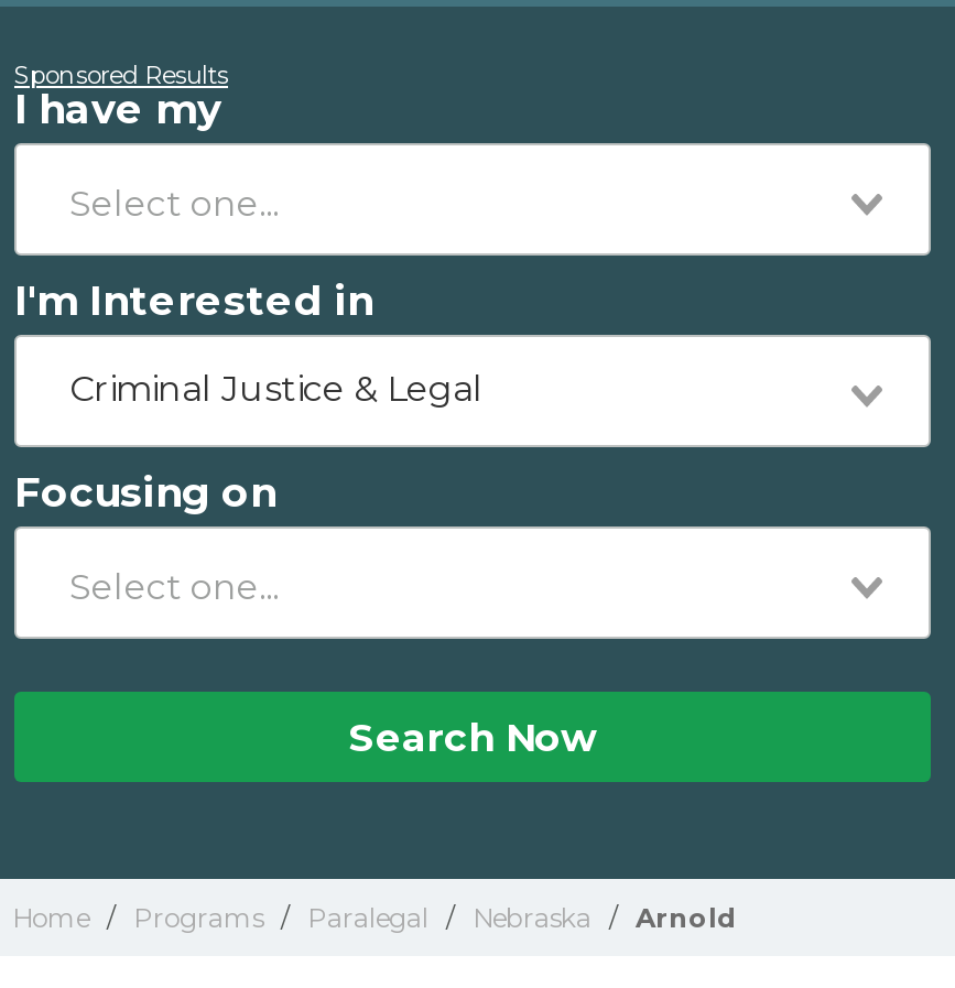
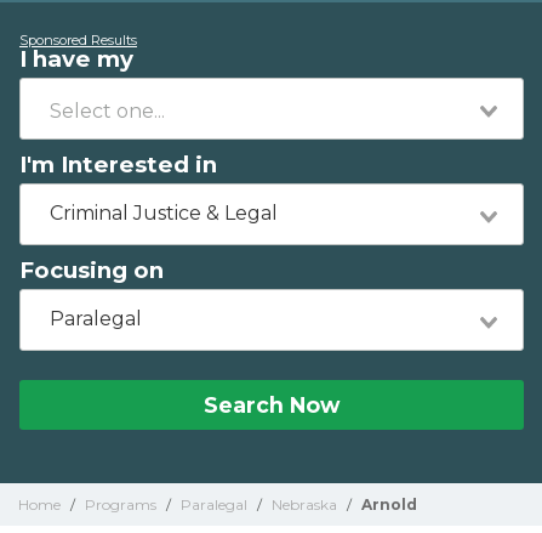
+ Paralegal
